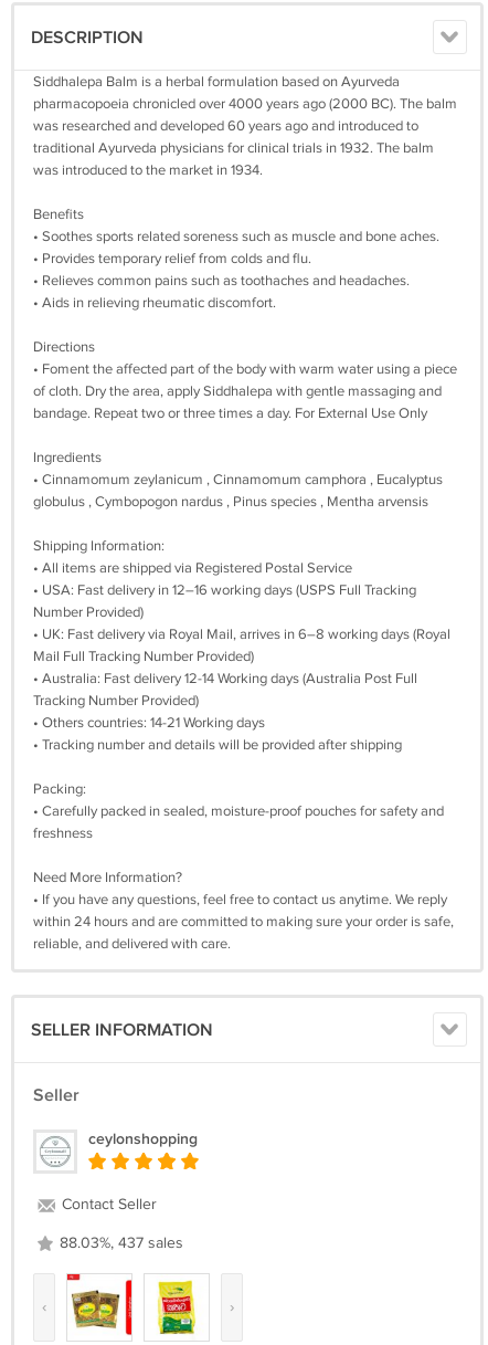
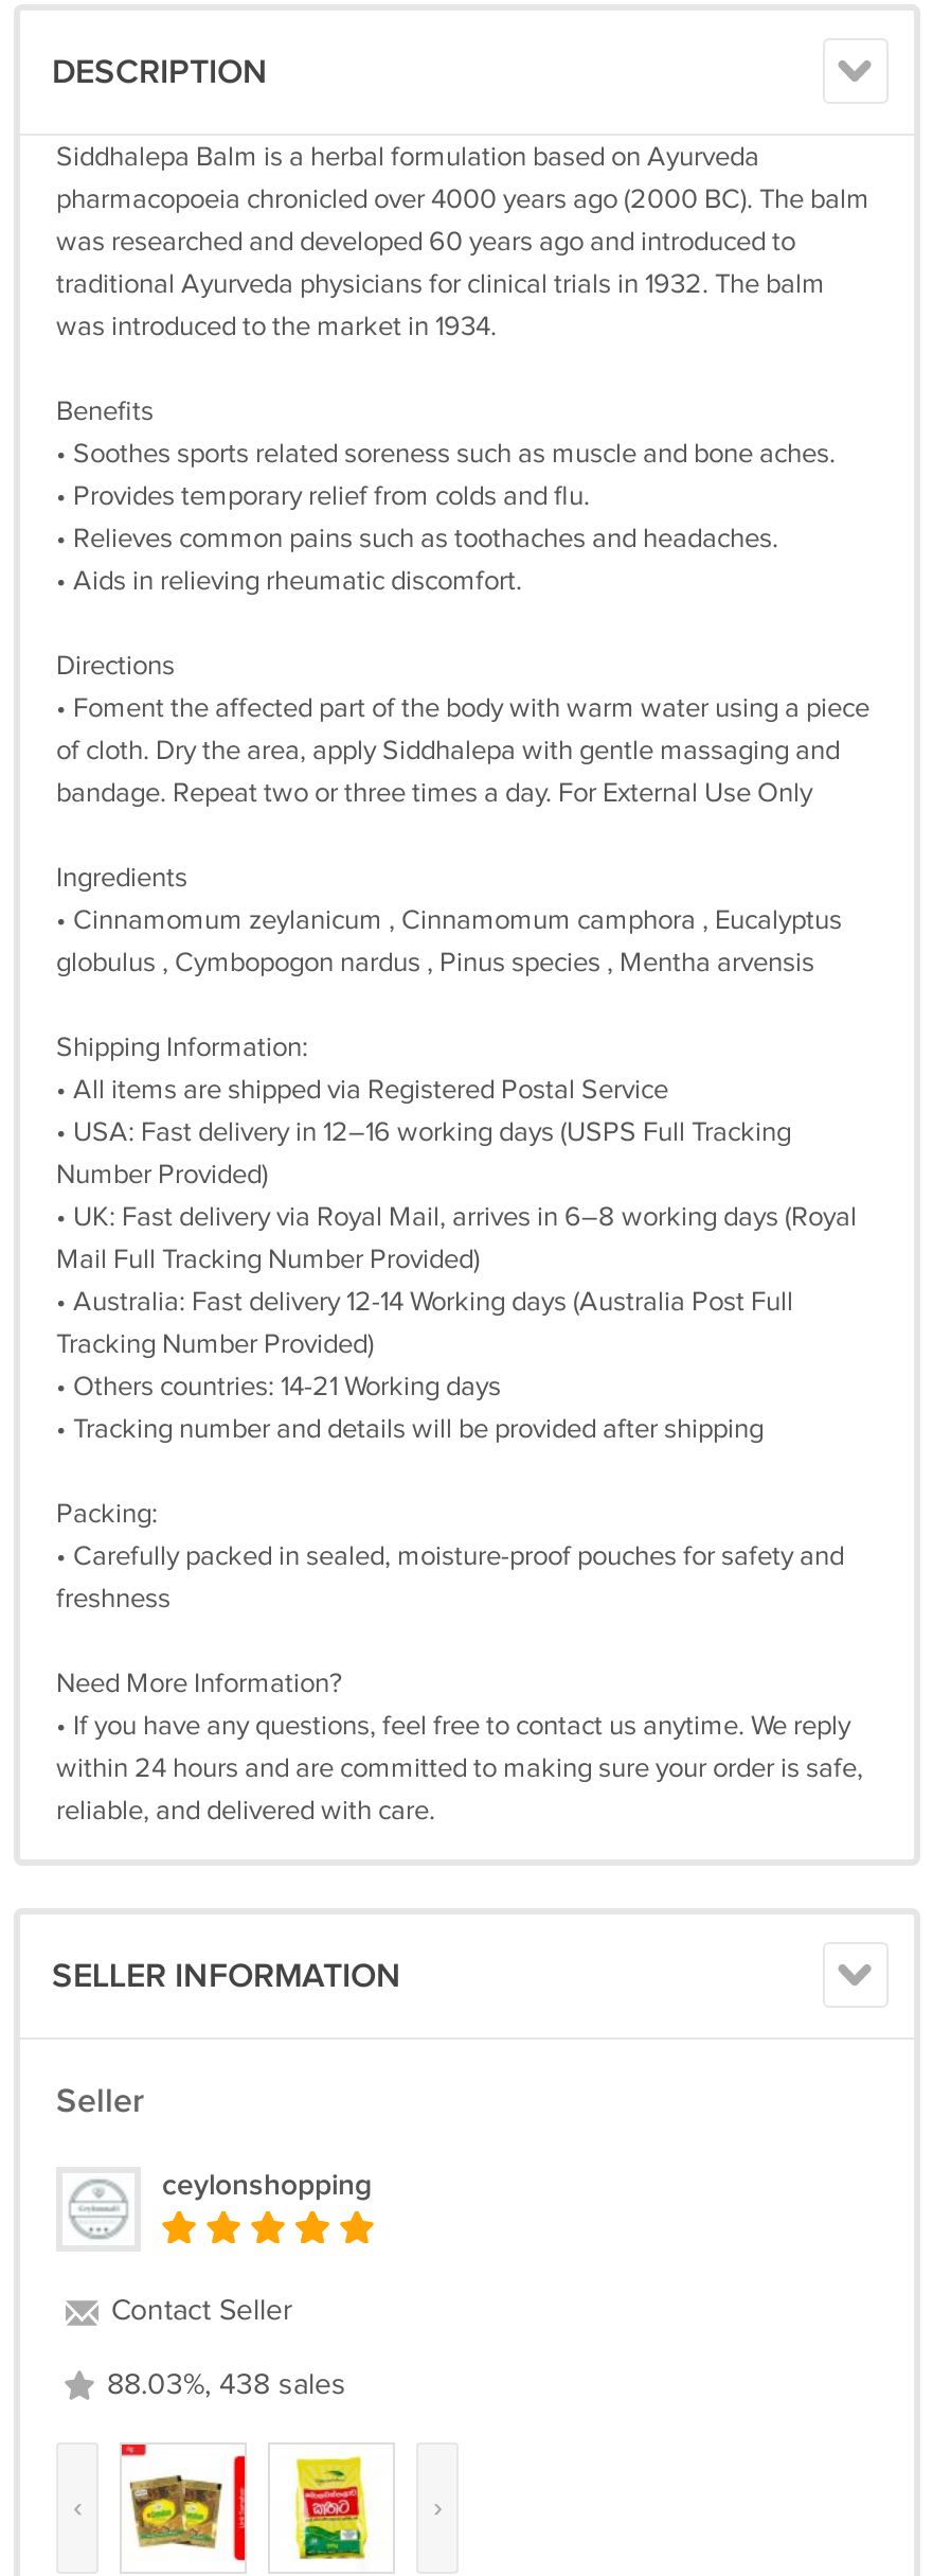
- 88.03%, 437 sales
+ 88.03%, 438 sales
